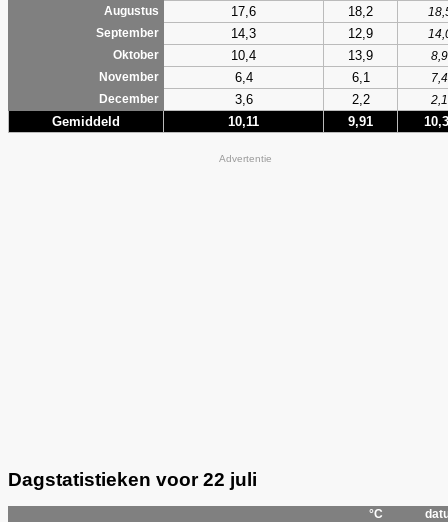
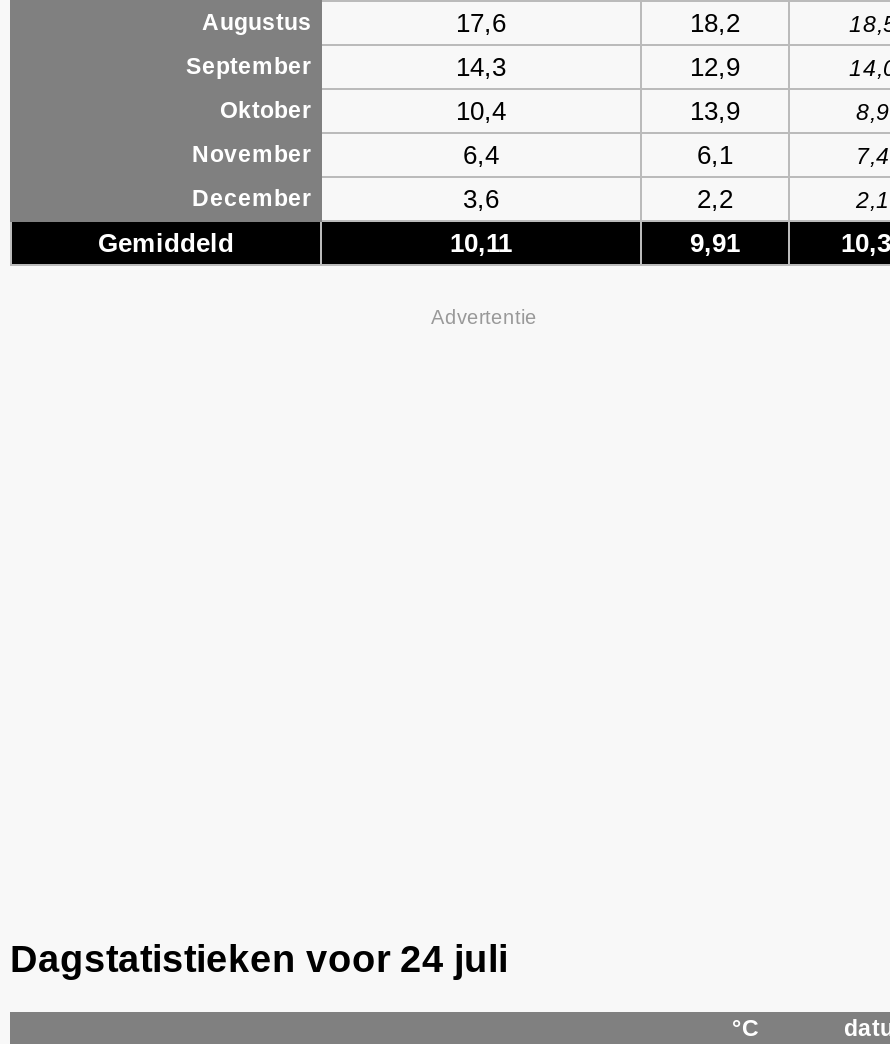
- Dagstatistieken voor 22 juli
+ Dagstatistieken voor 24 juli
